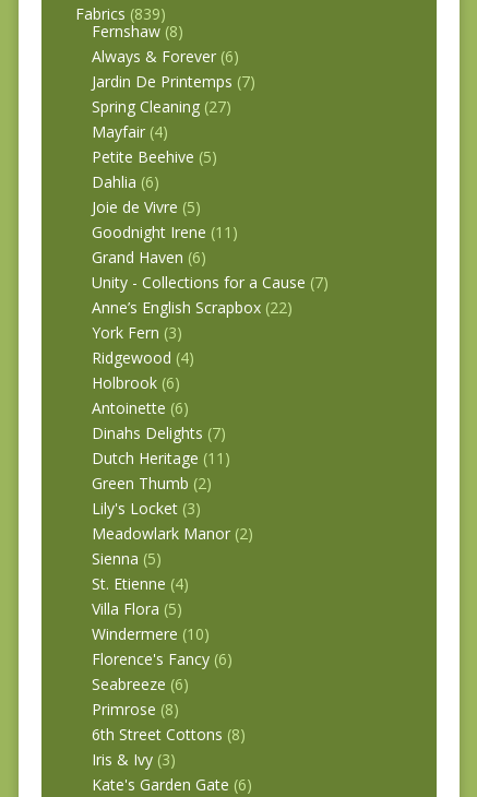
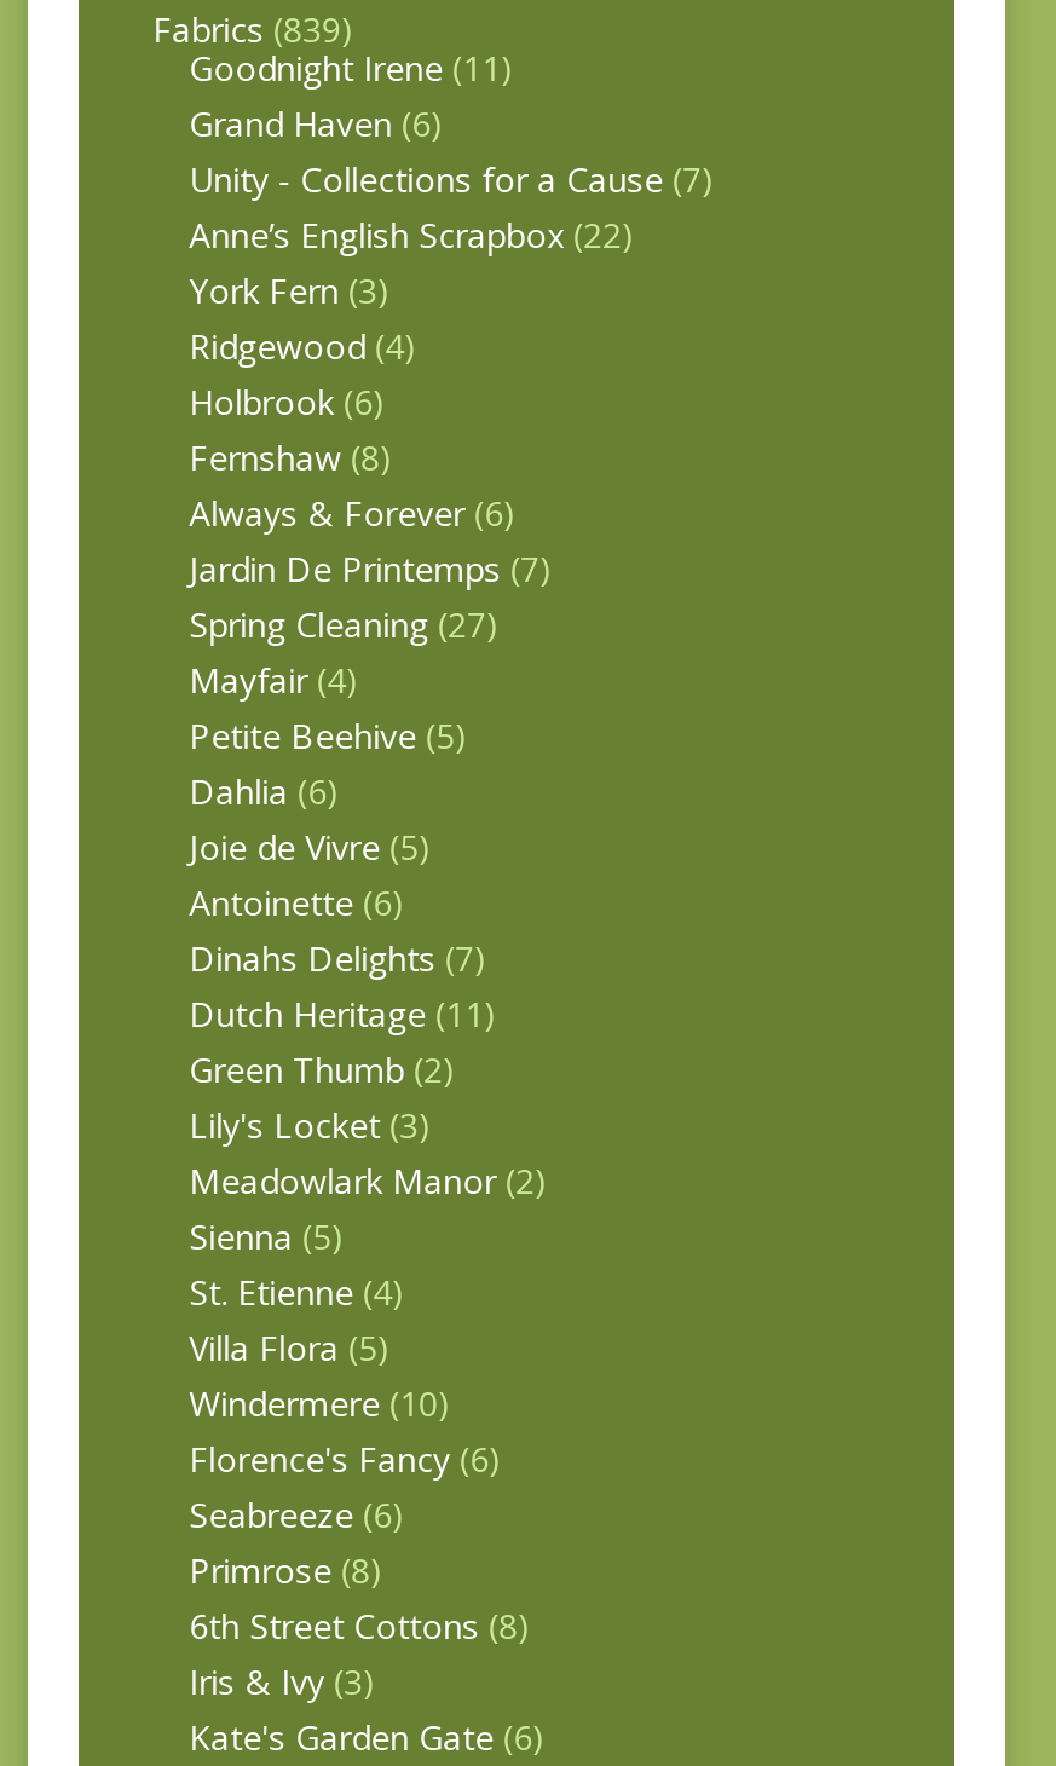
moved down: Fernshaw (8) | Always & Forever (6) | Jardin De Printemps (7) | Spring Cleaning (27) | Mayfair (4) | Petite Beehive (5) | Dahlia (6) | Joie de Vivre (5)

moved up: Goodnight Irene (11) | Grand Haven (6) | Unity - Collections for a Cause (7) | Anne’s English Scrapbox (22) | York Fern (3) | Ridgewood (4) | Holbrook (6)
